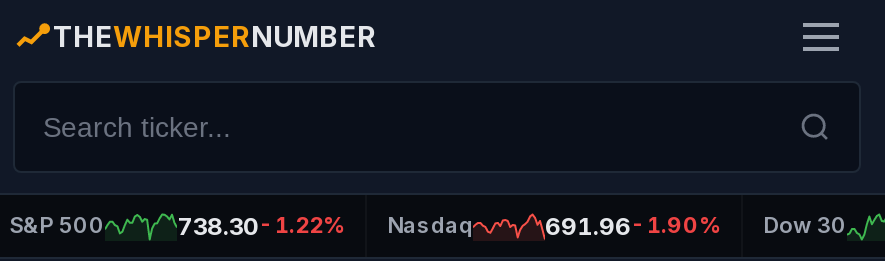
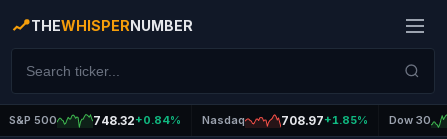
- 738.30-1.22% Nasdaq
+ 748.32+0.84% Nasdaq

- 691.96-1.90% Dow 30
+ 708.97+1.85% Dow 30
